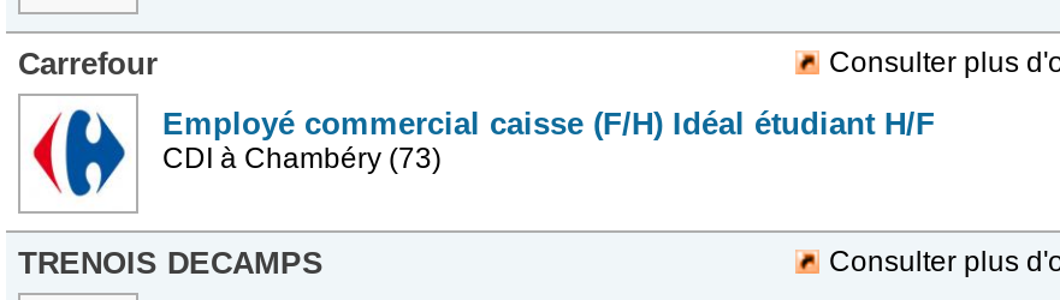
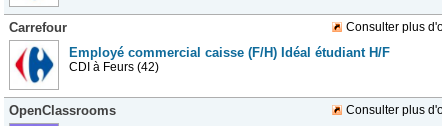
- CDI à Chambéry (73)
+ CDI à Feurs (42)

- TRENOIS DECAMPS
+ OpenClassrooms
